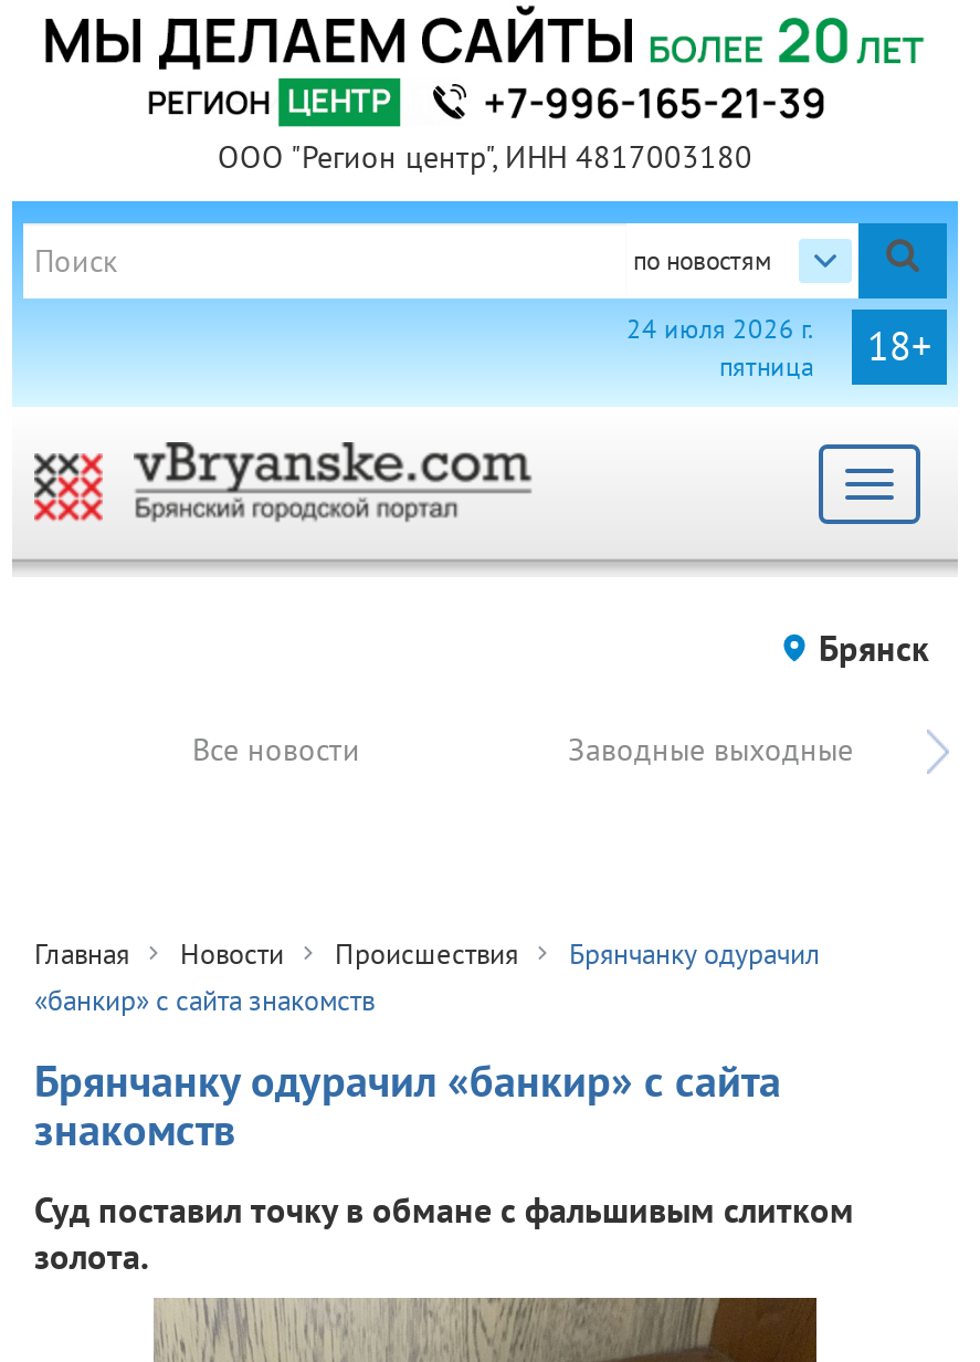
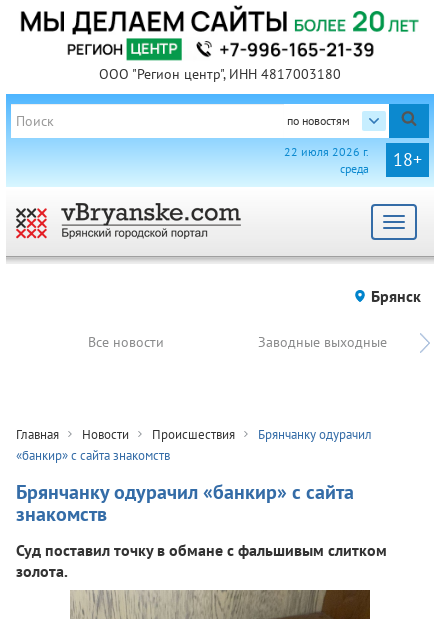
- 24 июля 2026 г.
- пятница
+ 22 июля 2026 г.
+ среда
